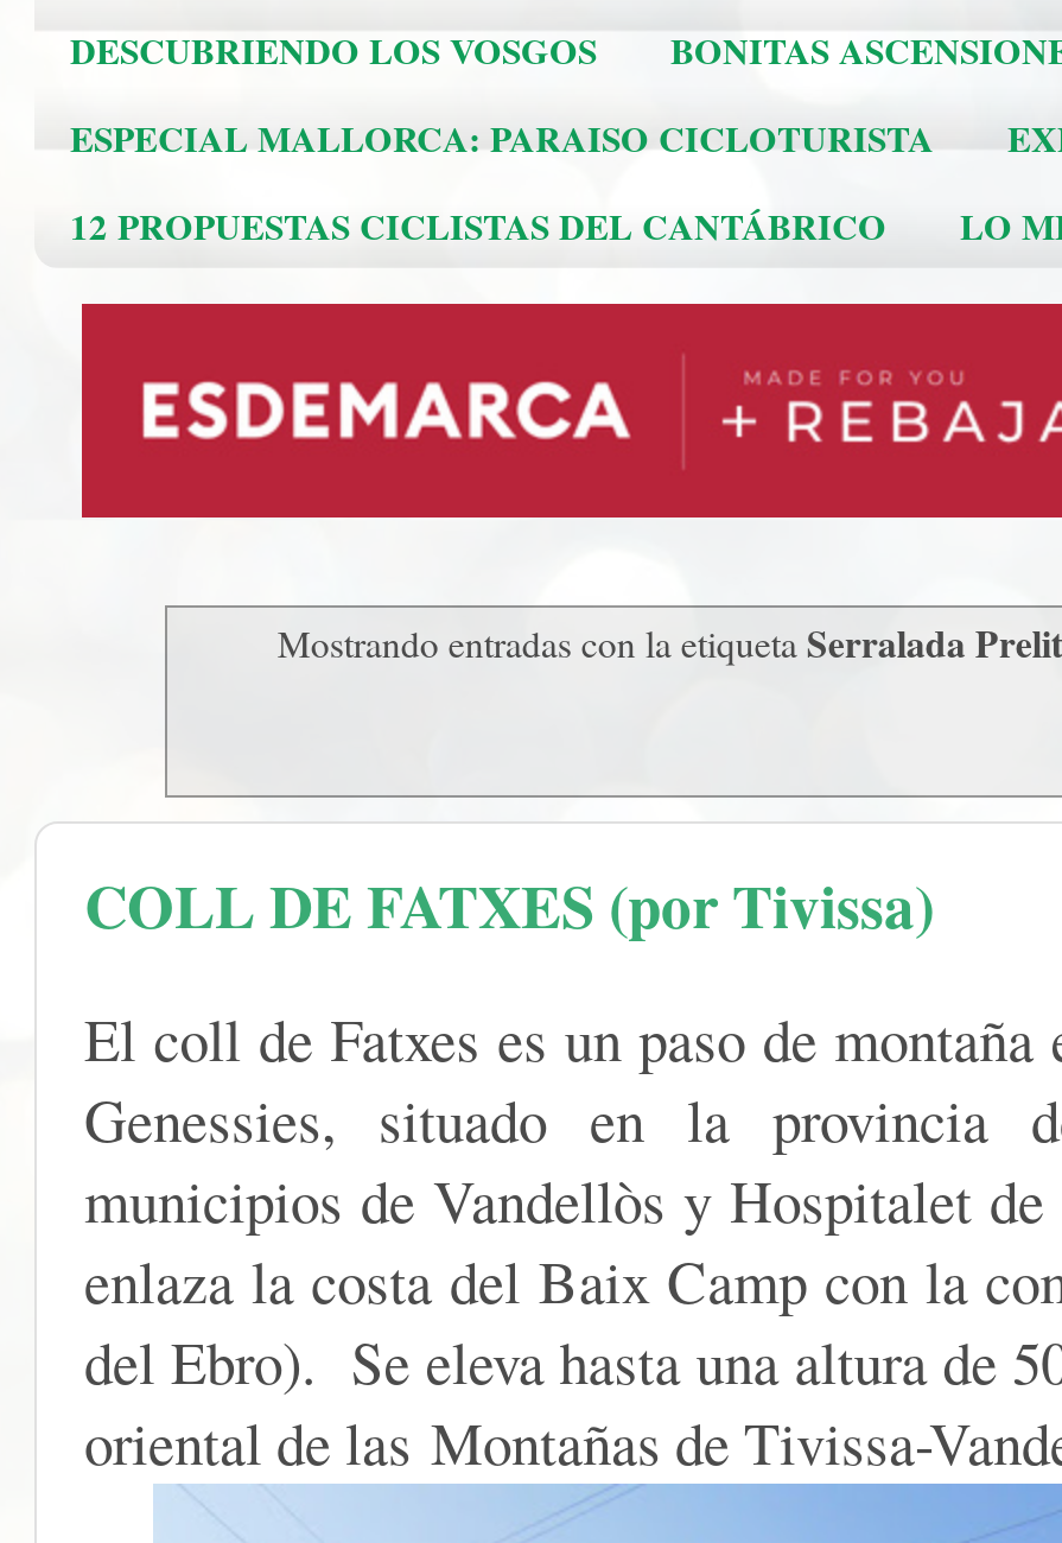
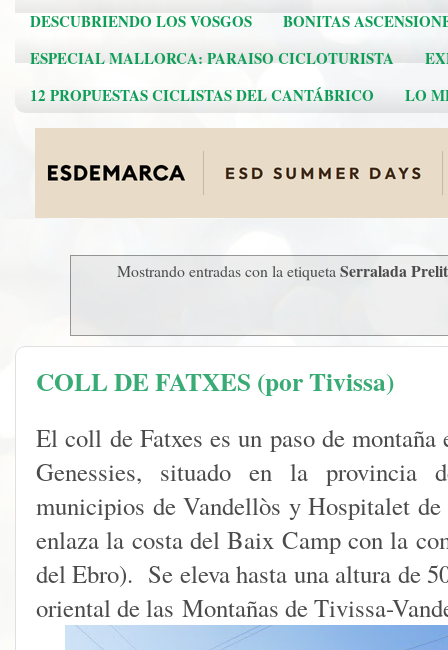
- [image]
+ [image]
